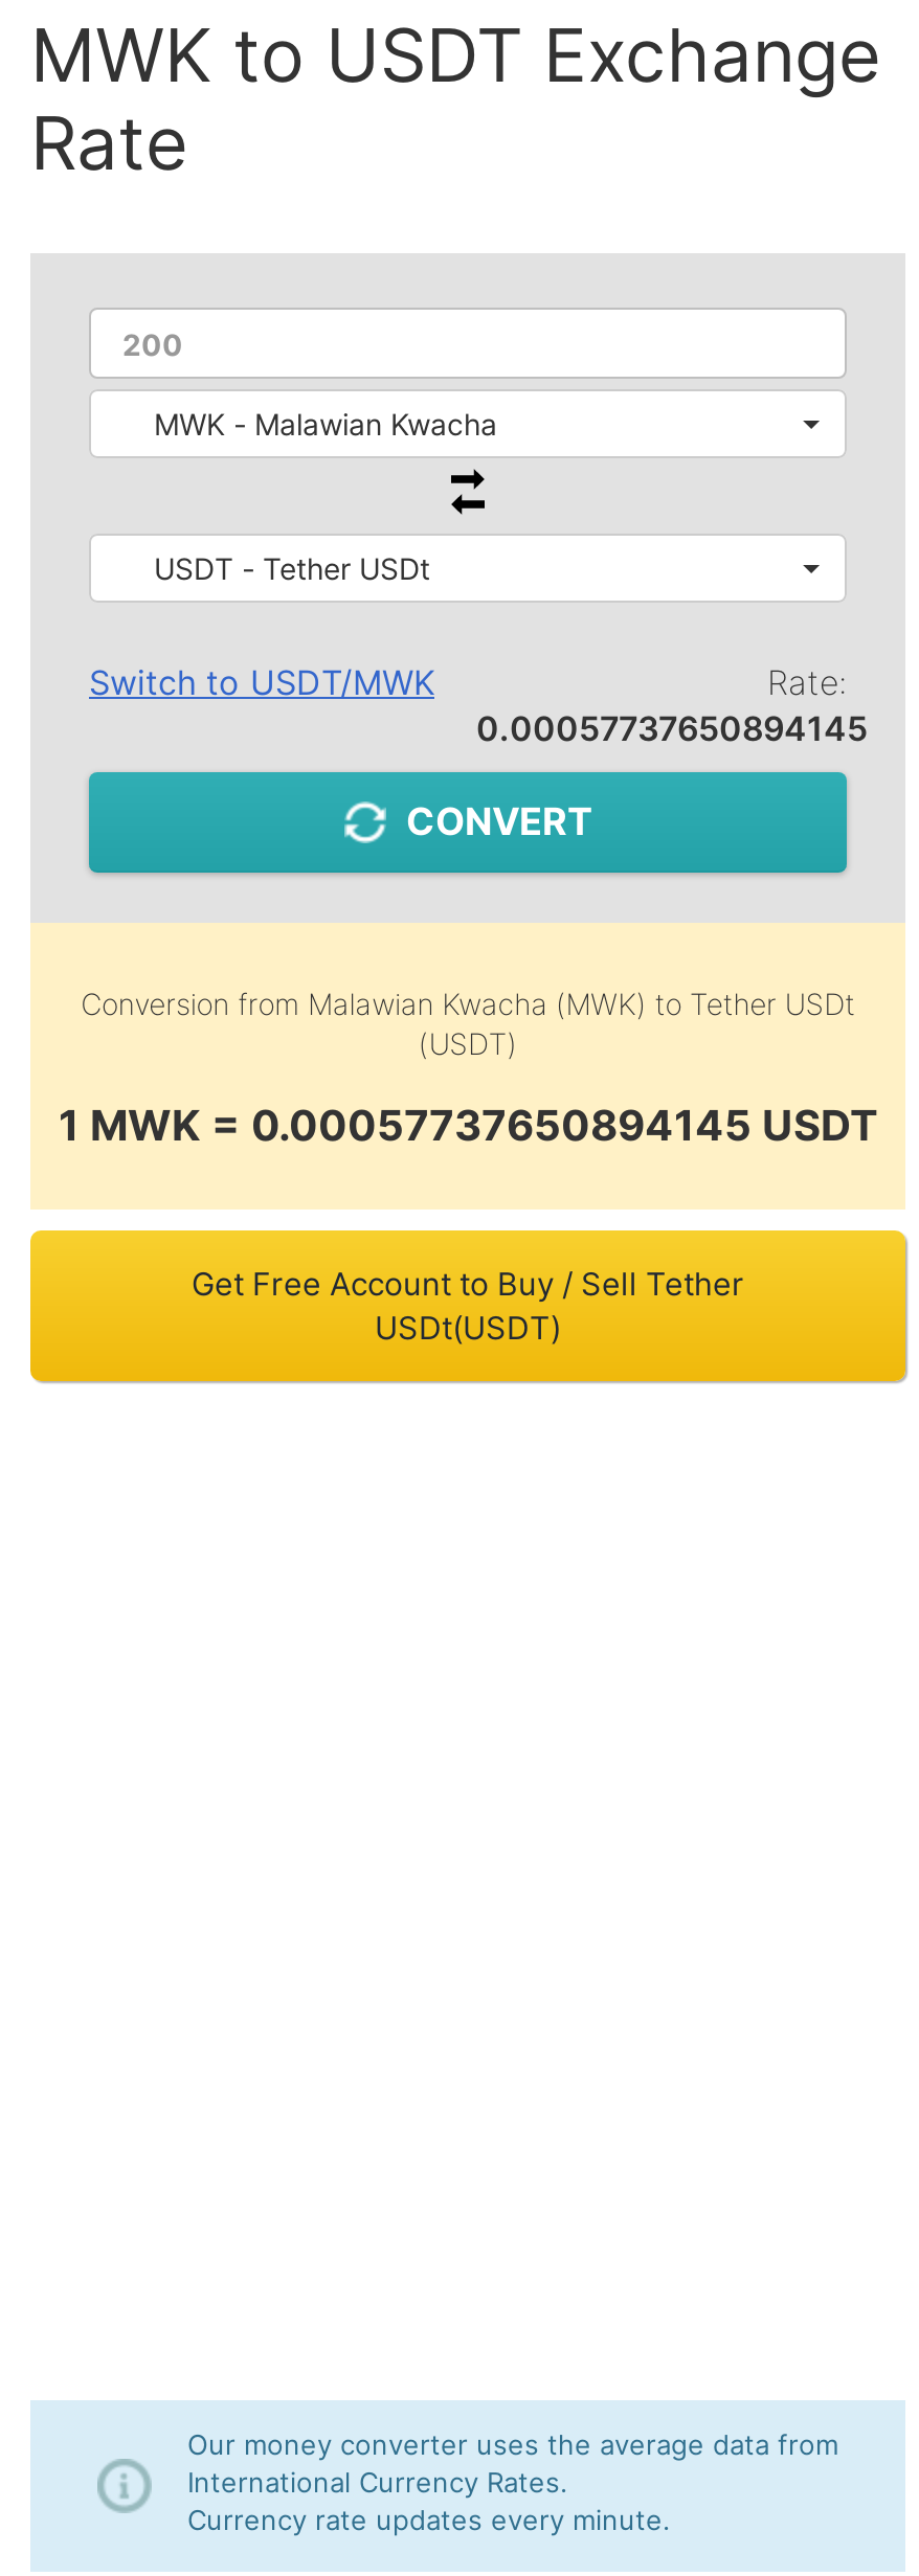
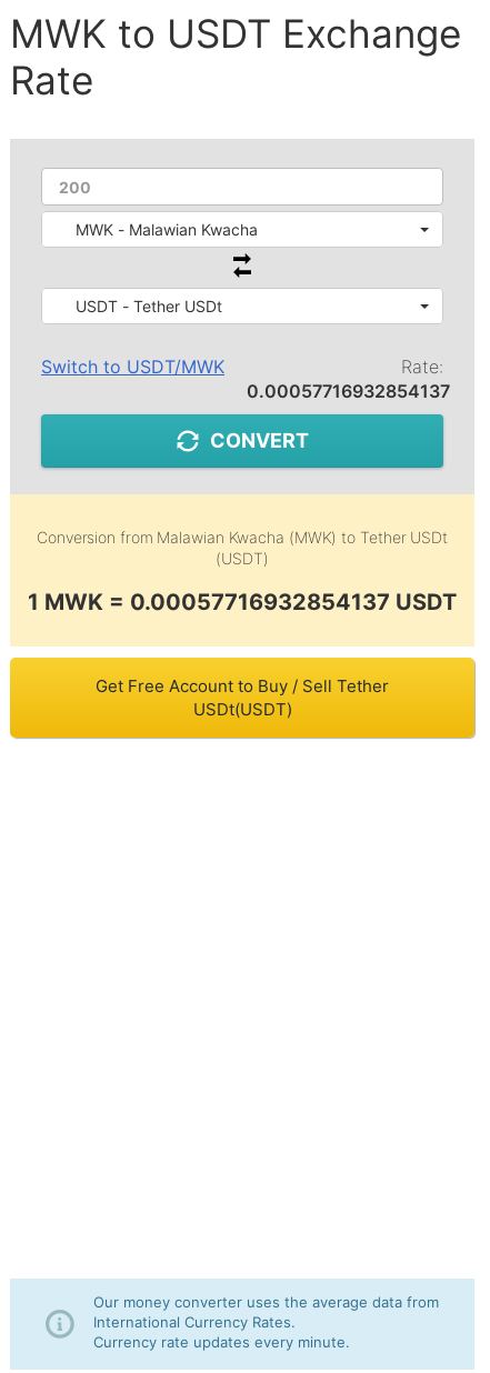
- 0.00057737650894145
+ 0.00057716932854137

- 1 MWK = 0.00057737650894145 USDT
+ 1 MWK = 0.00057716932854137 USDT
